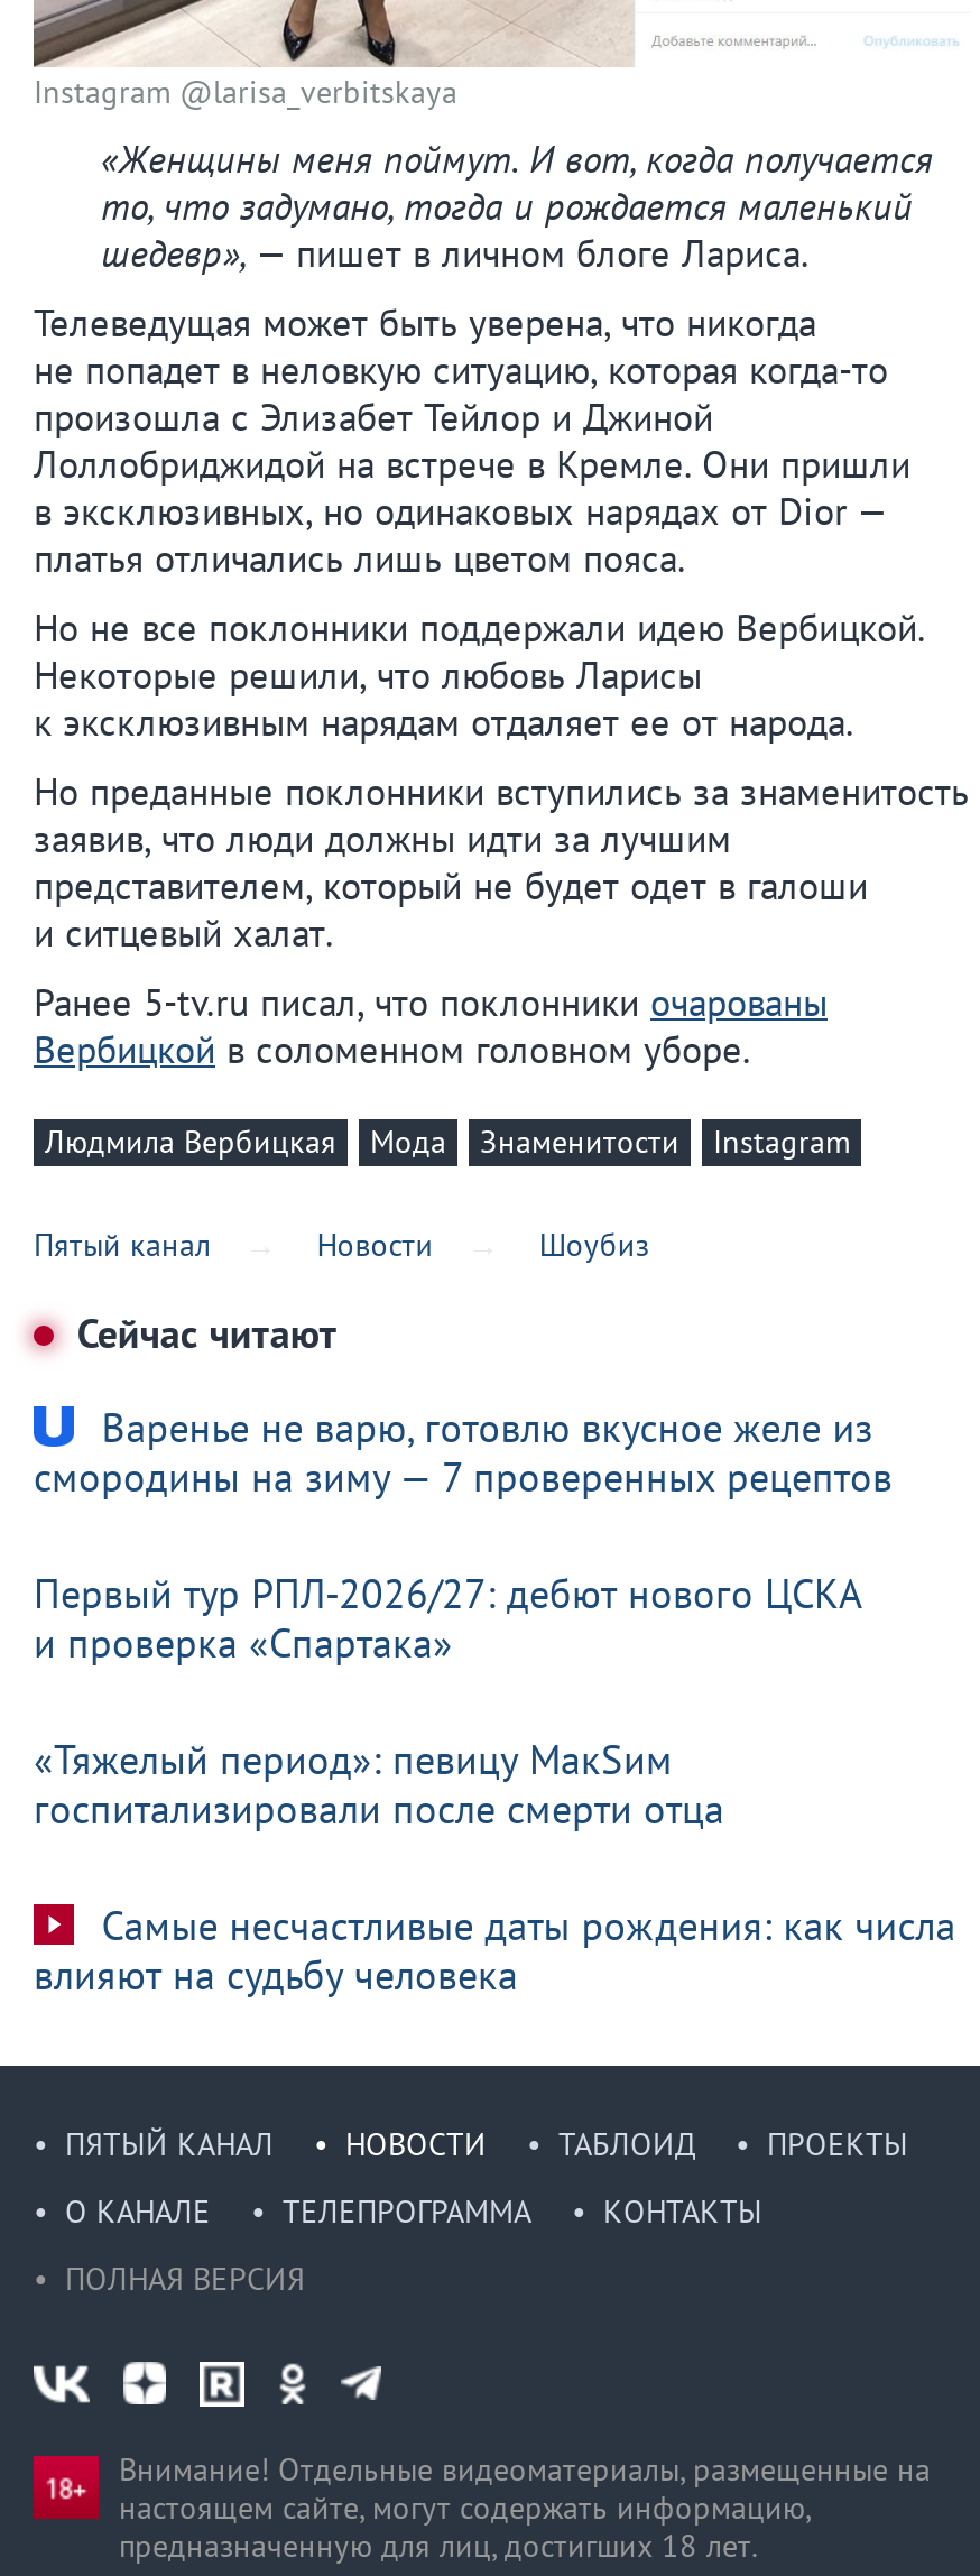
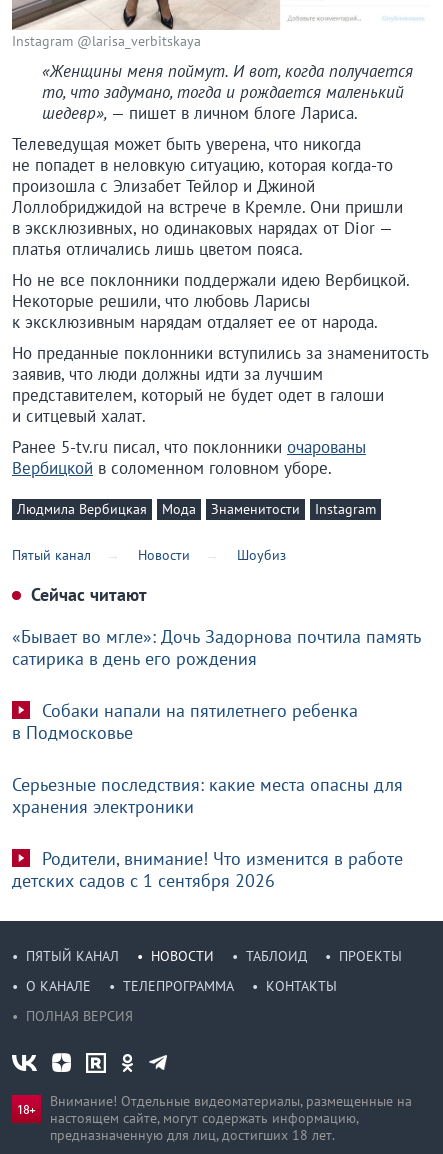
- Варенье не варю, готовлю вкусное желе из
- смородины на зиму — 7 проверенных рецептов
+ «Бывает во мгле»: Дочь Задорнова почтила память
+ сатирика в день его рождения

- Первый тур РПЛ-2026/27: дебют нового ЦСКА
- и проверка «Спартака»
+ Собаки напали на пятилетнего ребенка
+ в Подмосковье

- «Тяжелый период»: певицу МакSим
- госпитализировали после смерти отца
+ Серьезные последствия: какие места опасны для
+ хранения электроники

- Самые несчастливые даты рождения: как числа
- влияют на судьбу человека
+ Родители, внимание! Что изменится в работе
+ детских садов с 1 сентября 2026
